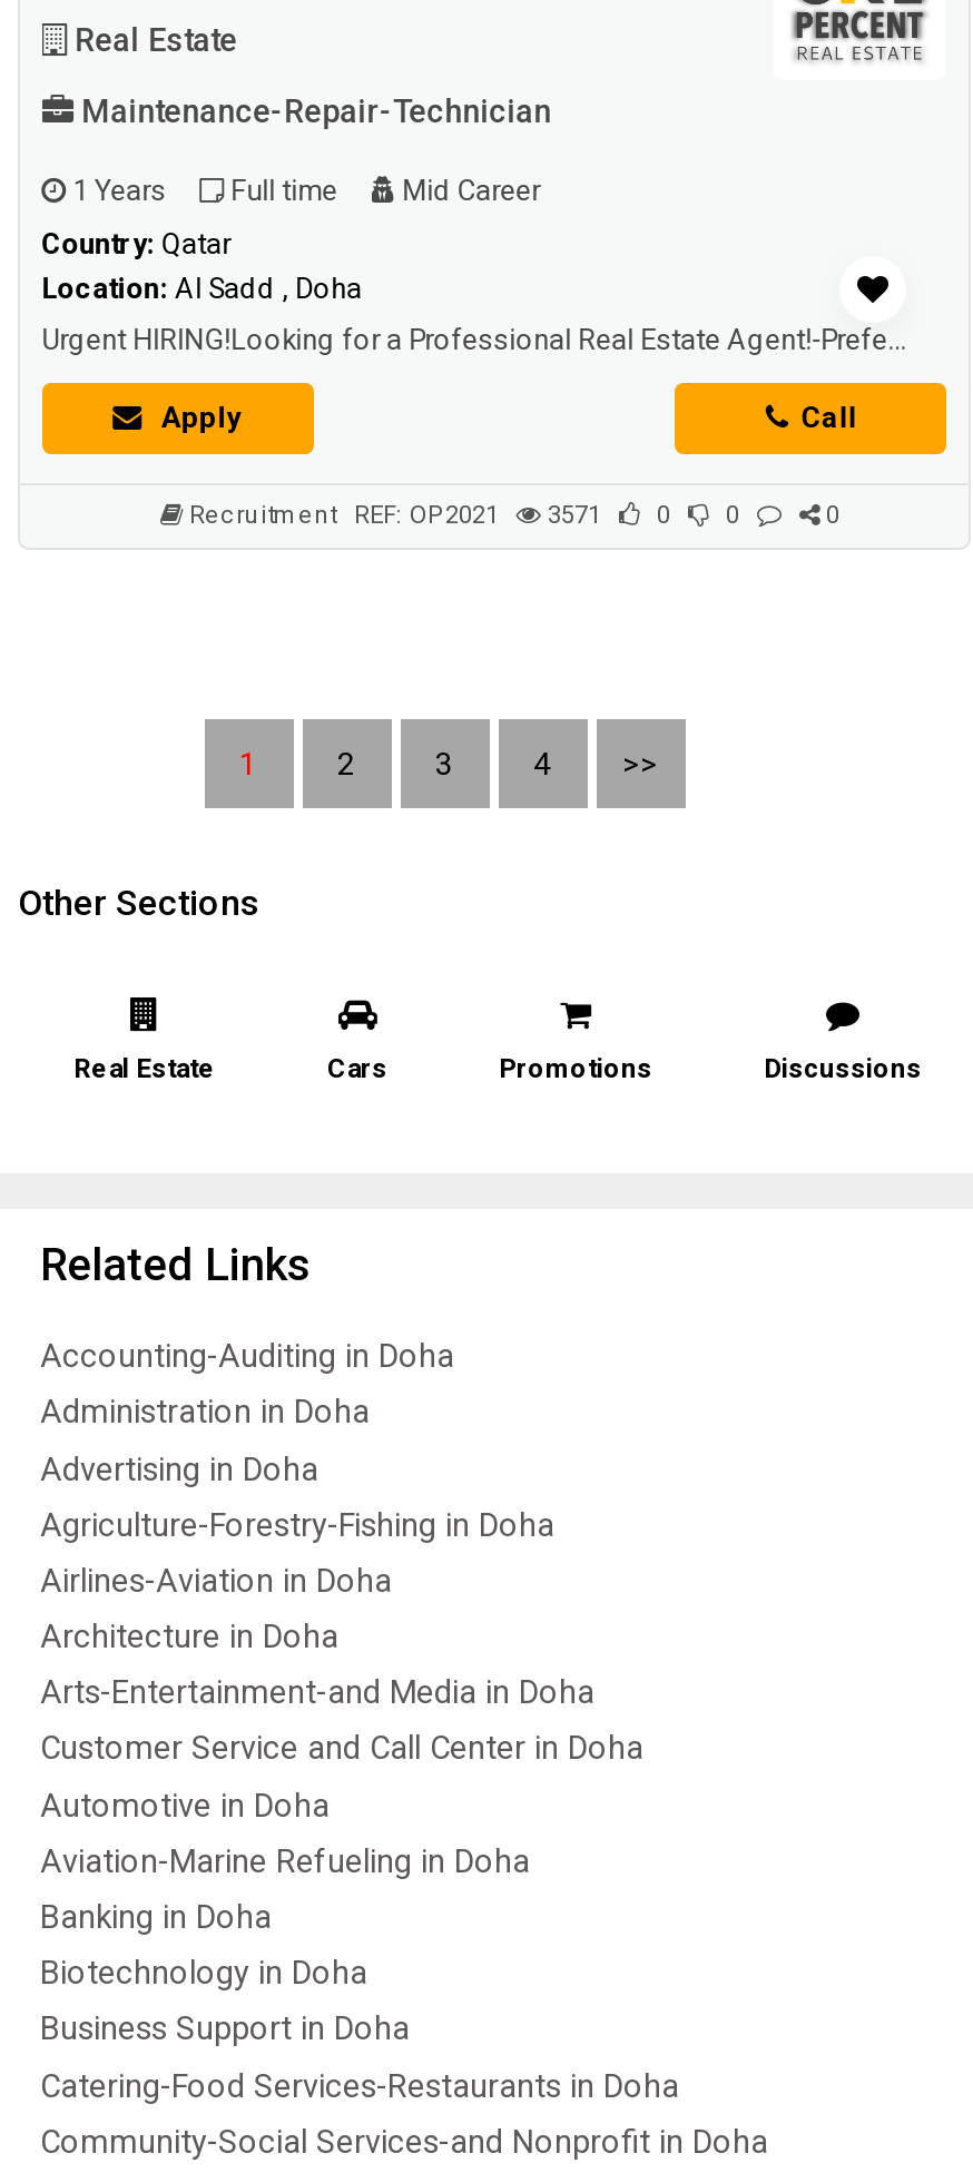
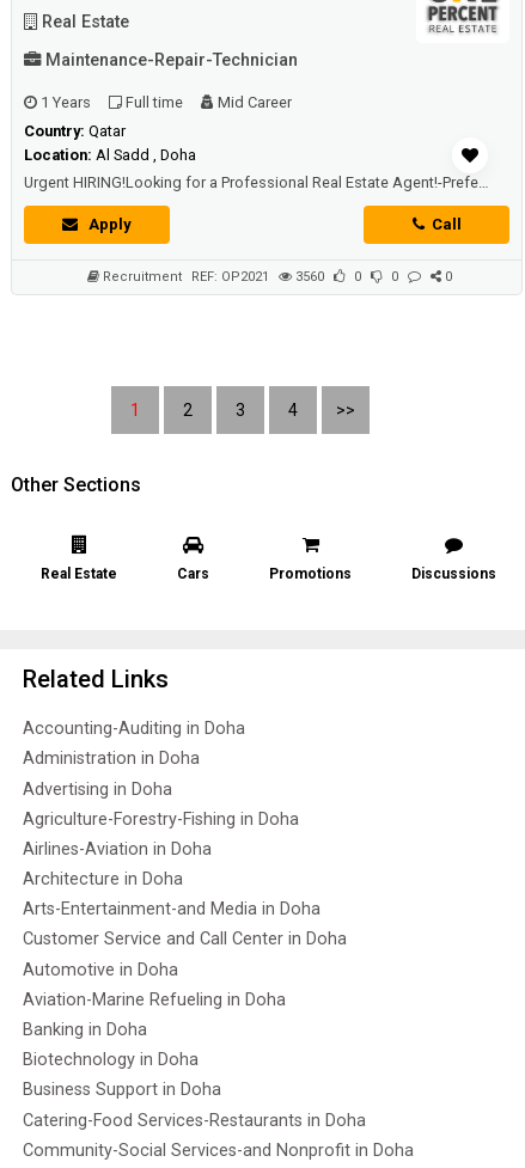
- Recruitment REF: OP2021 3571 0 0
+ Recruitment REF: OP2021 3560 0 0
